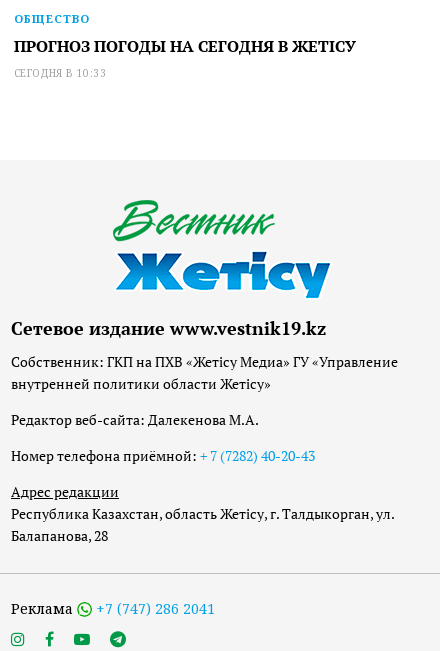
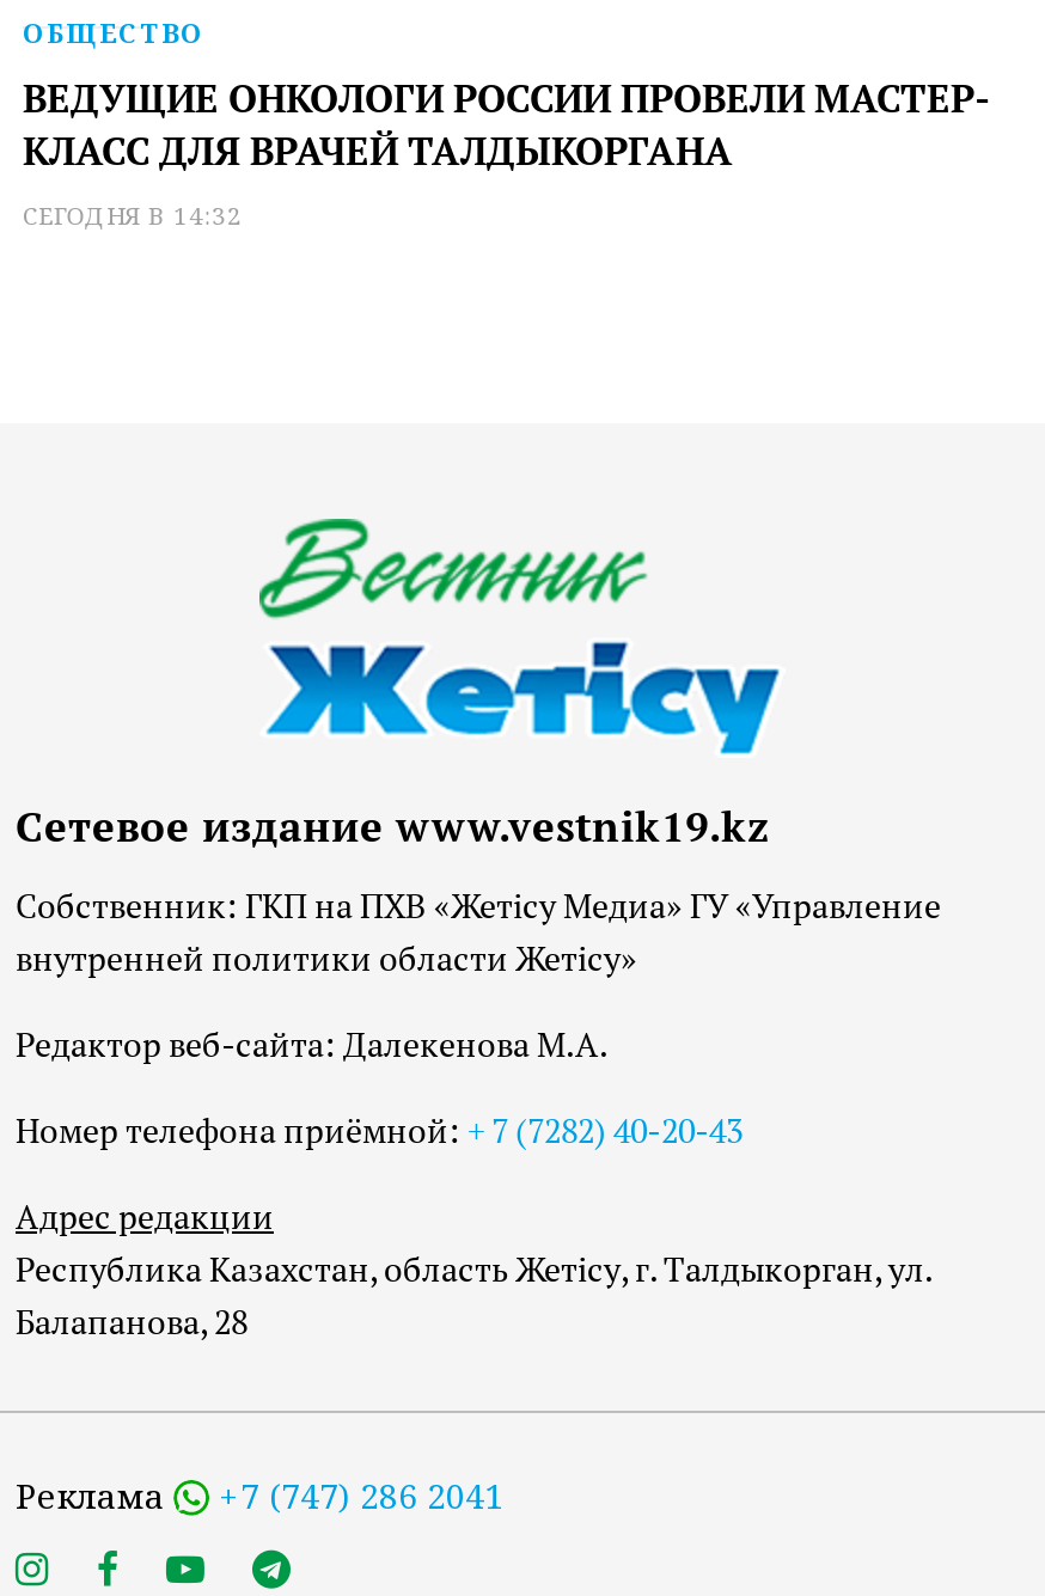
- ПРОГНОЗ ПОГОДЫ НА СЕГОДНЯ В ЖЕТІСУ
- СЕГОДНЯ В 10:33
+ ВЕДУЩИЕ ОНКОЛОГИ РОССИИ ПРОВЕЛИ МАСТЕР-
+ КЛАСС ДЛЯ ВРАЧЕЙ ТАЛДЫКОРГАНА
+ СЕГОДНЯ В 14:32
